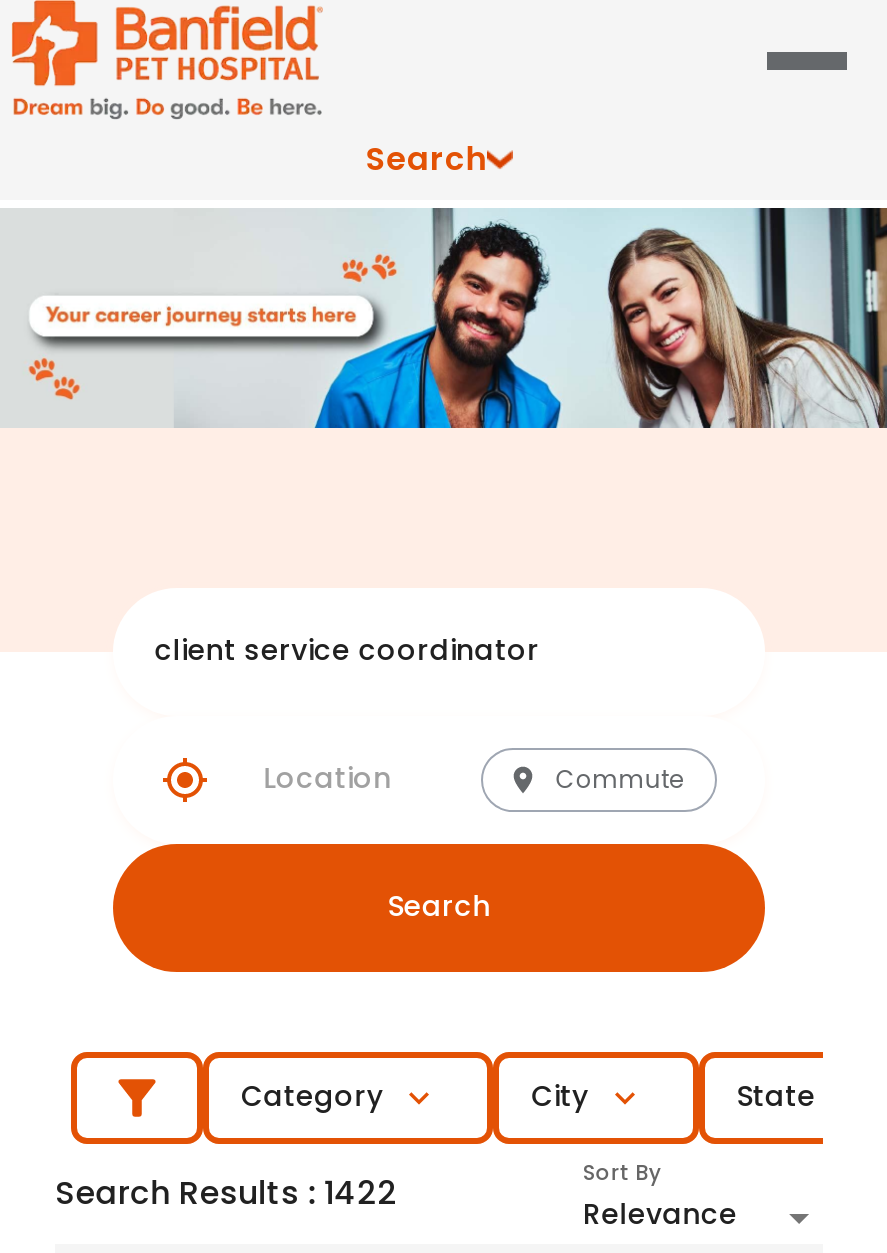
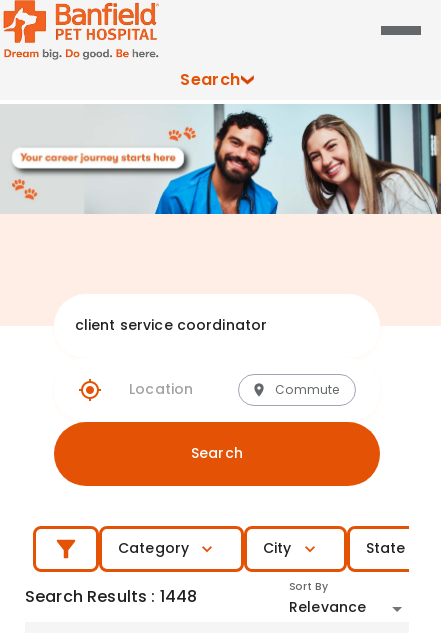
- Search Results: 1422
+ Search Results: 1448
